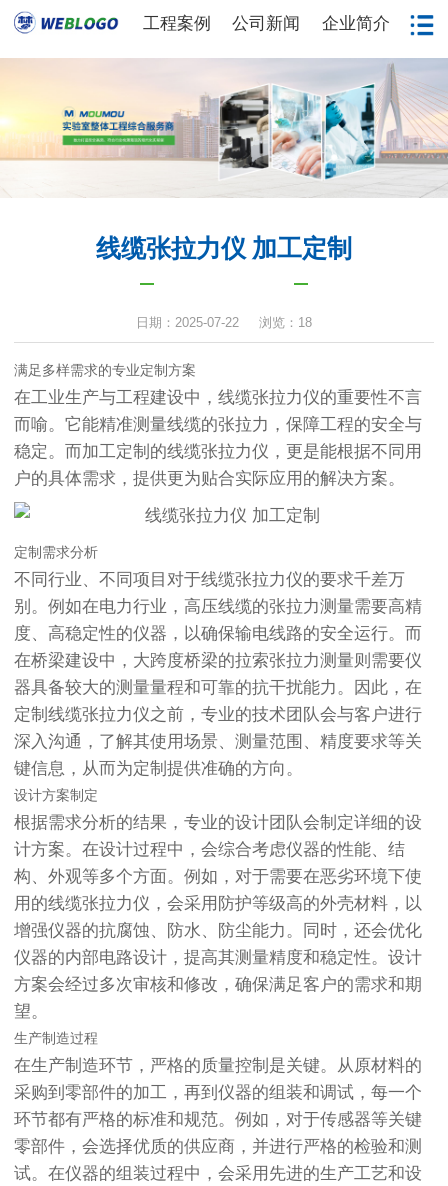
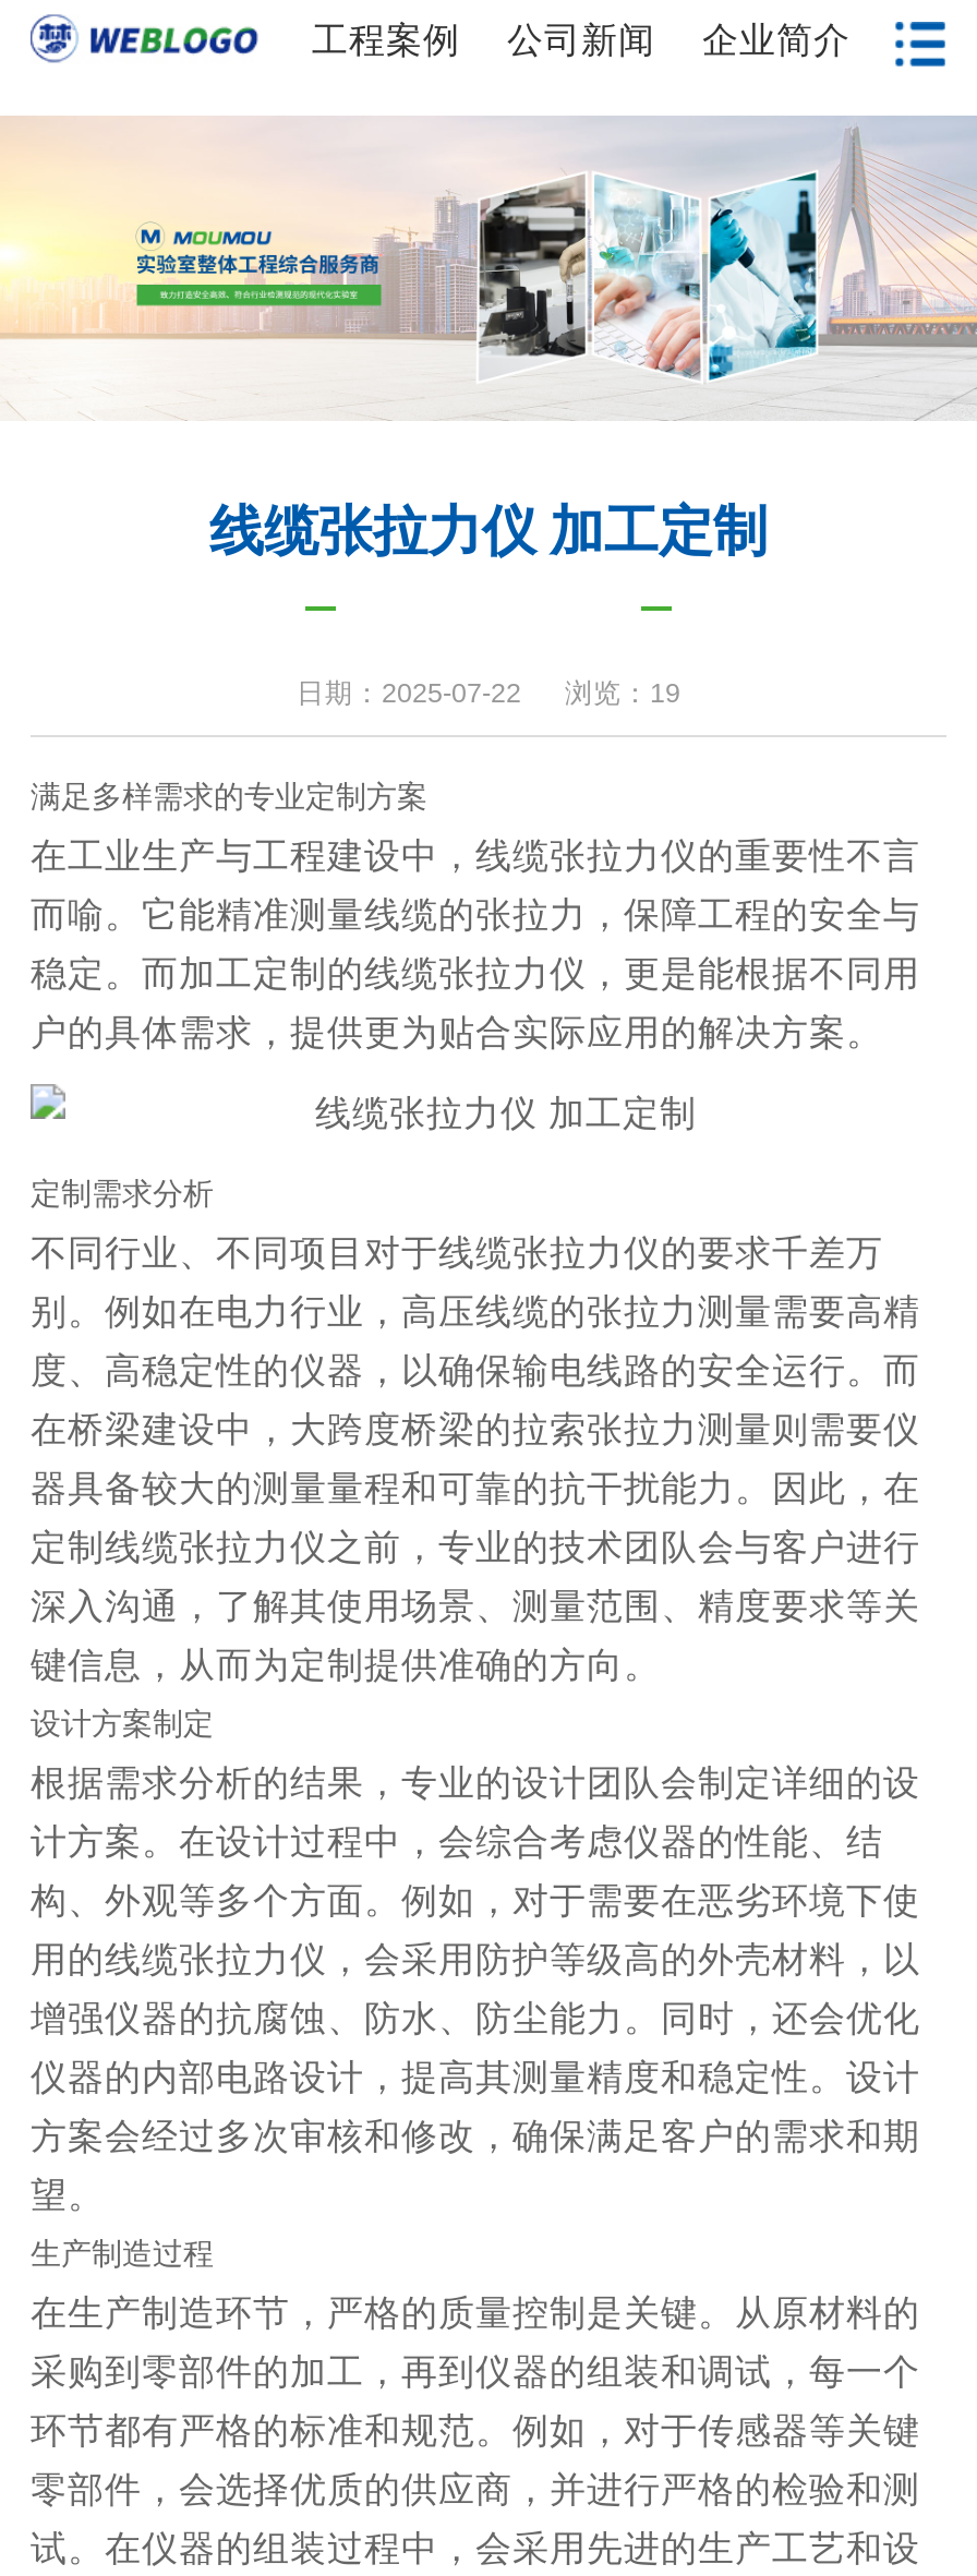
- 日期：2025-07-22 浏览：18
+ 日期：2025-07-22 浏览：19
